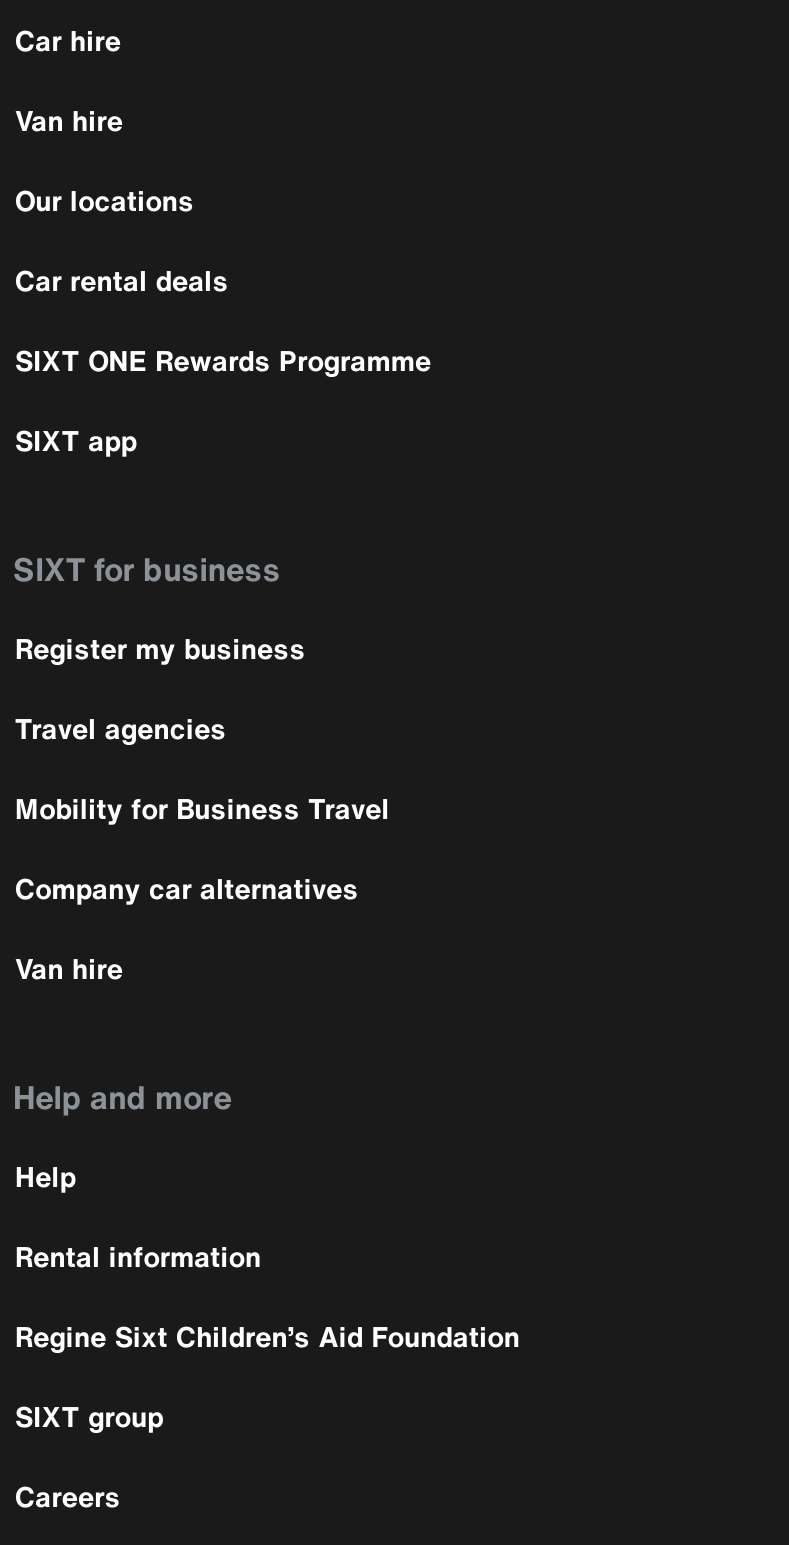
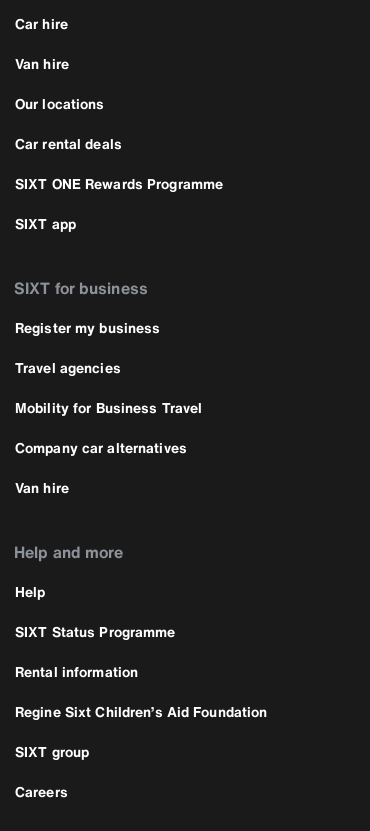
+ SIXT Status Programme
